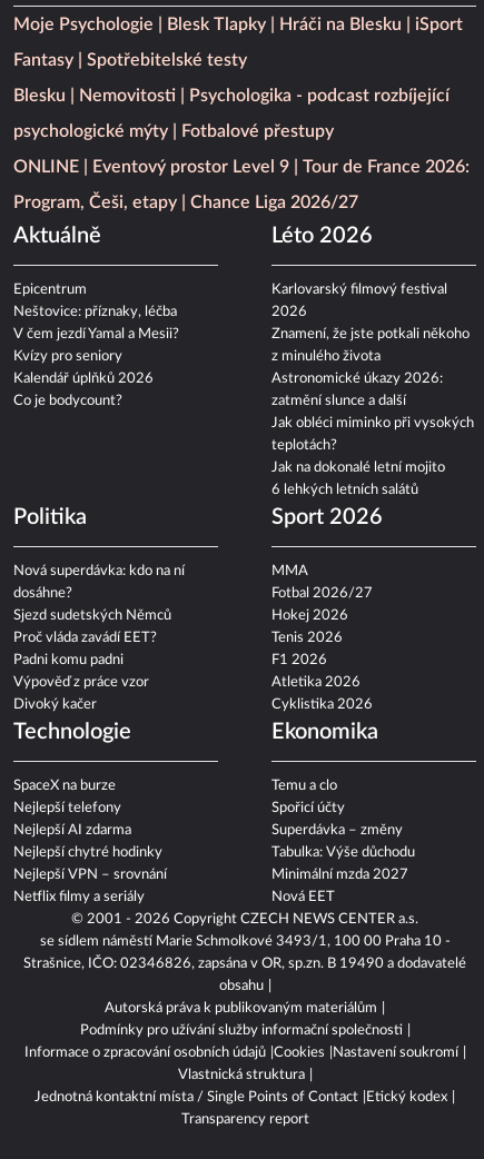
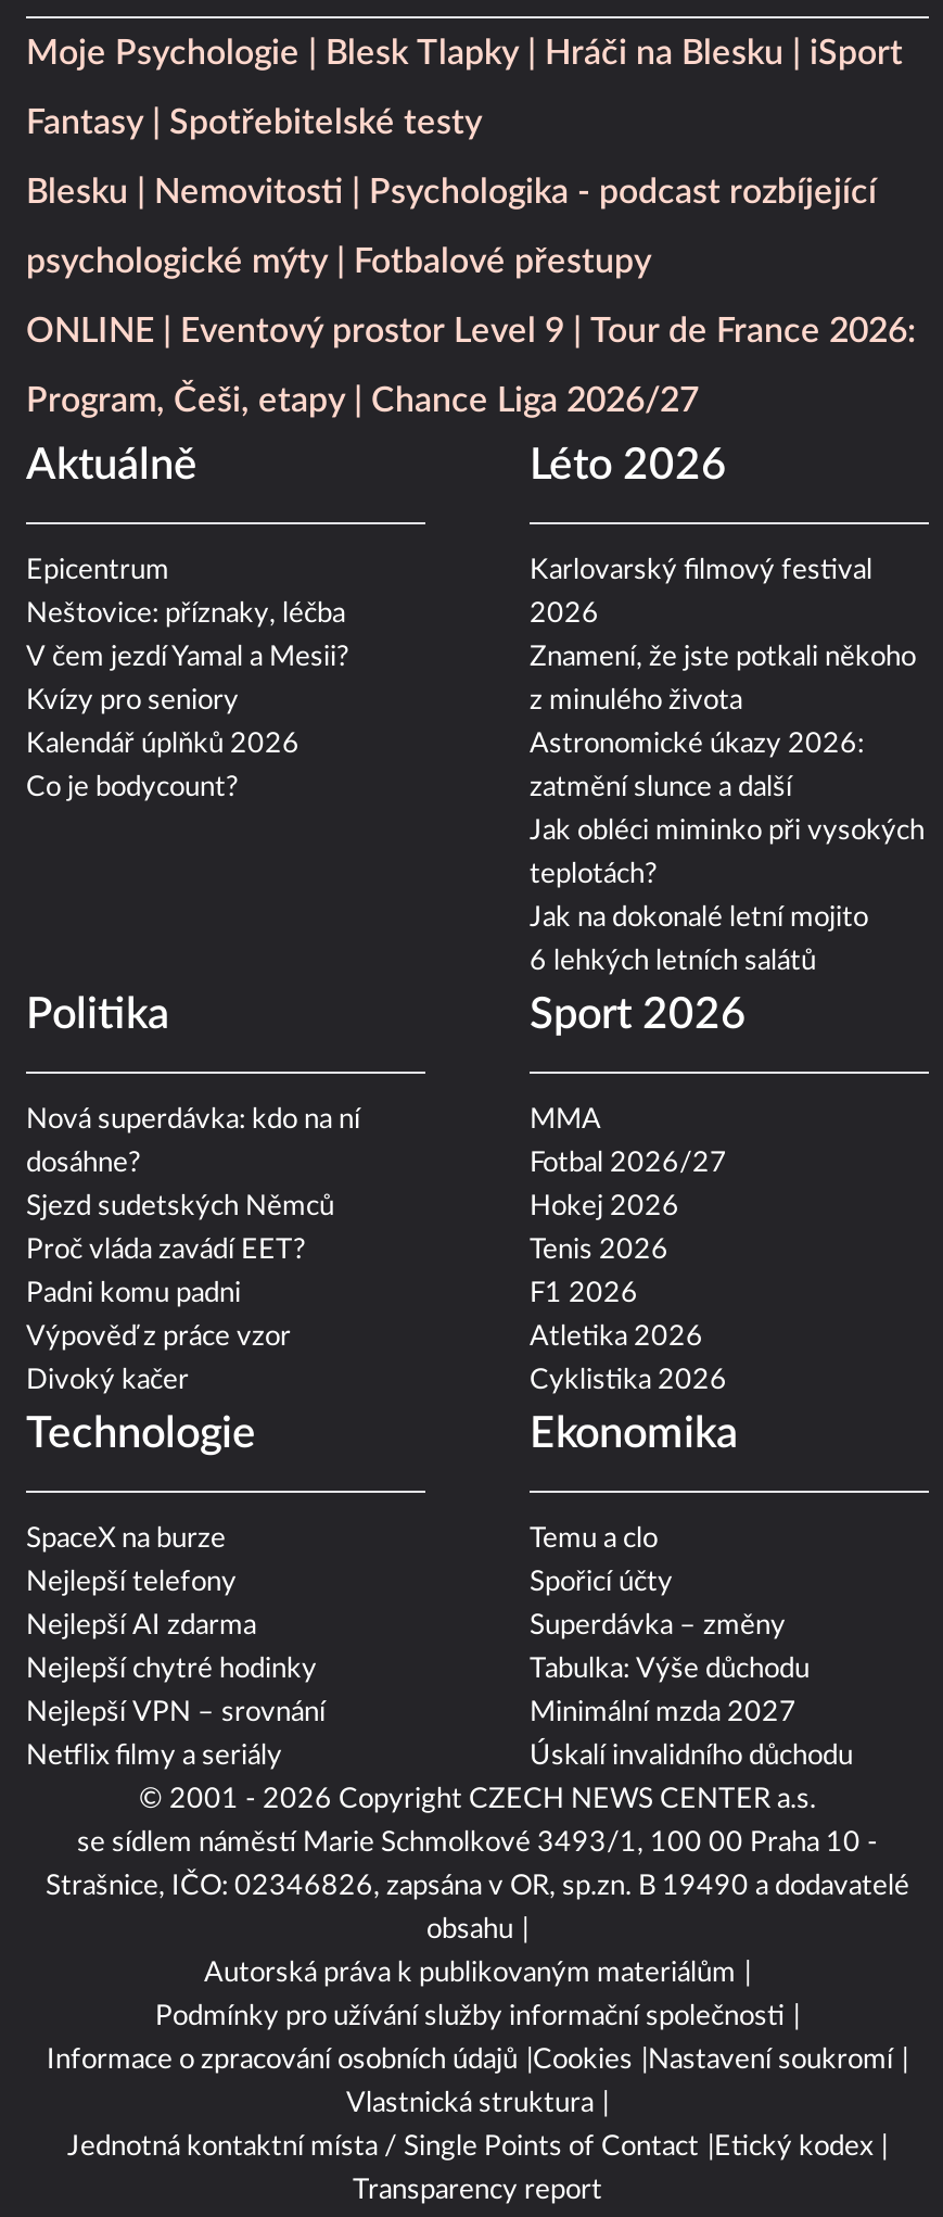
- Nová EET
+ Úskalí invalidního důchodu
